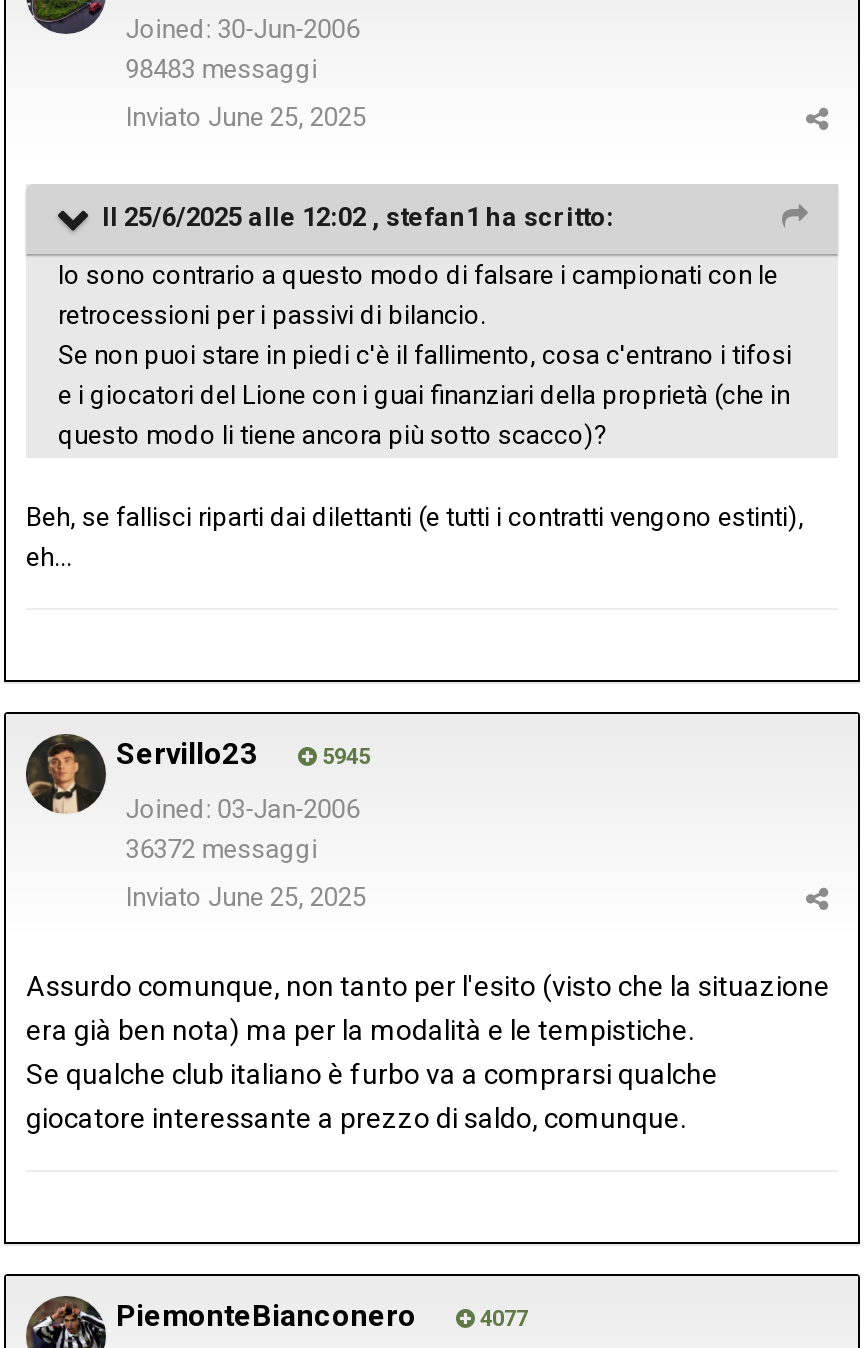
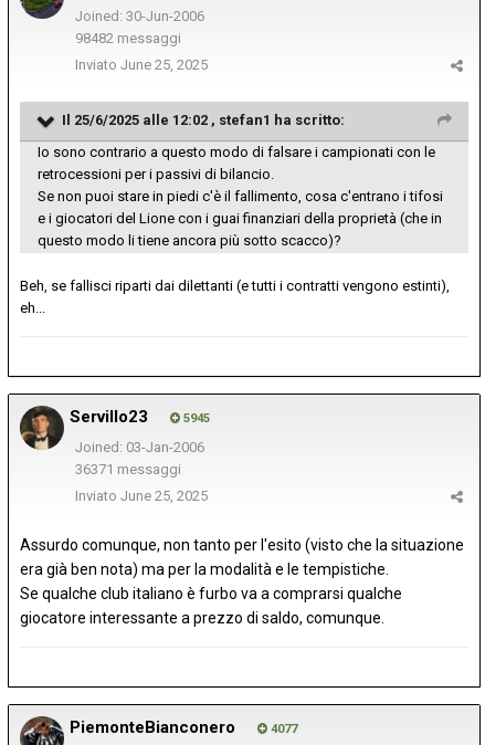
- 98483 messaggi
+ 98482 messaggi

- 36372 messaggi
+ 36371 messaggi
